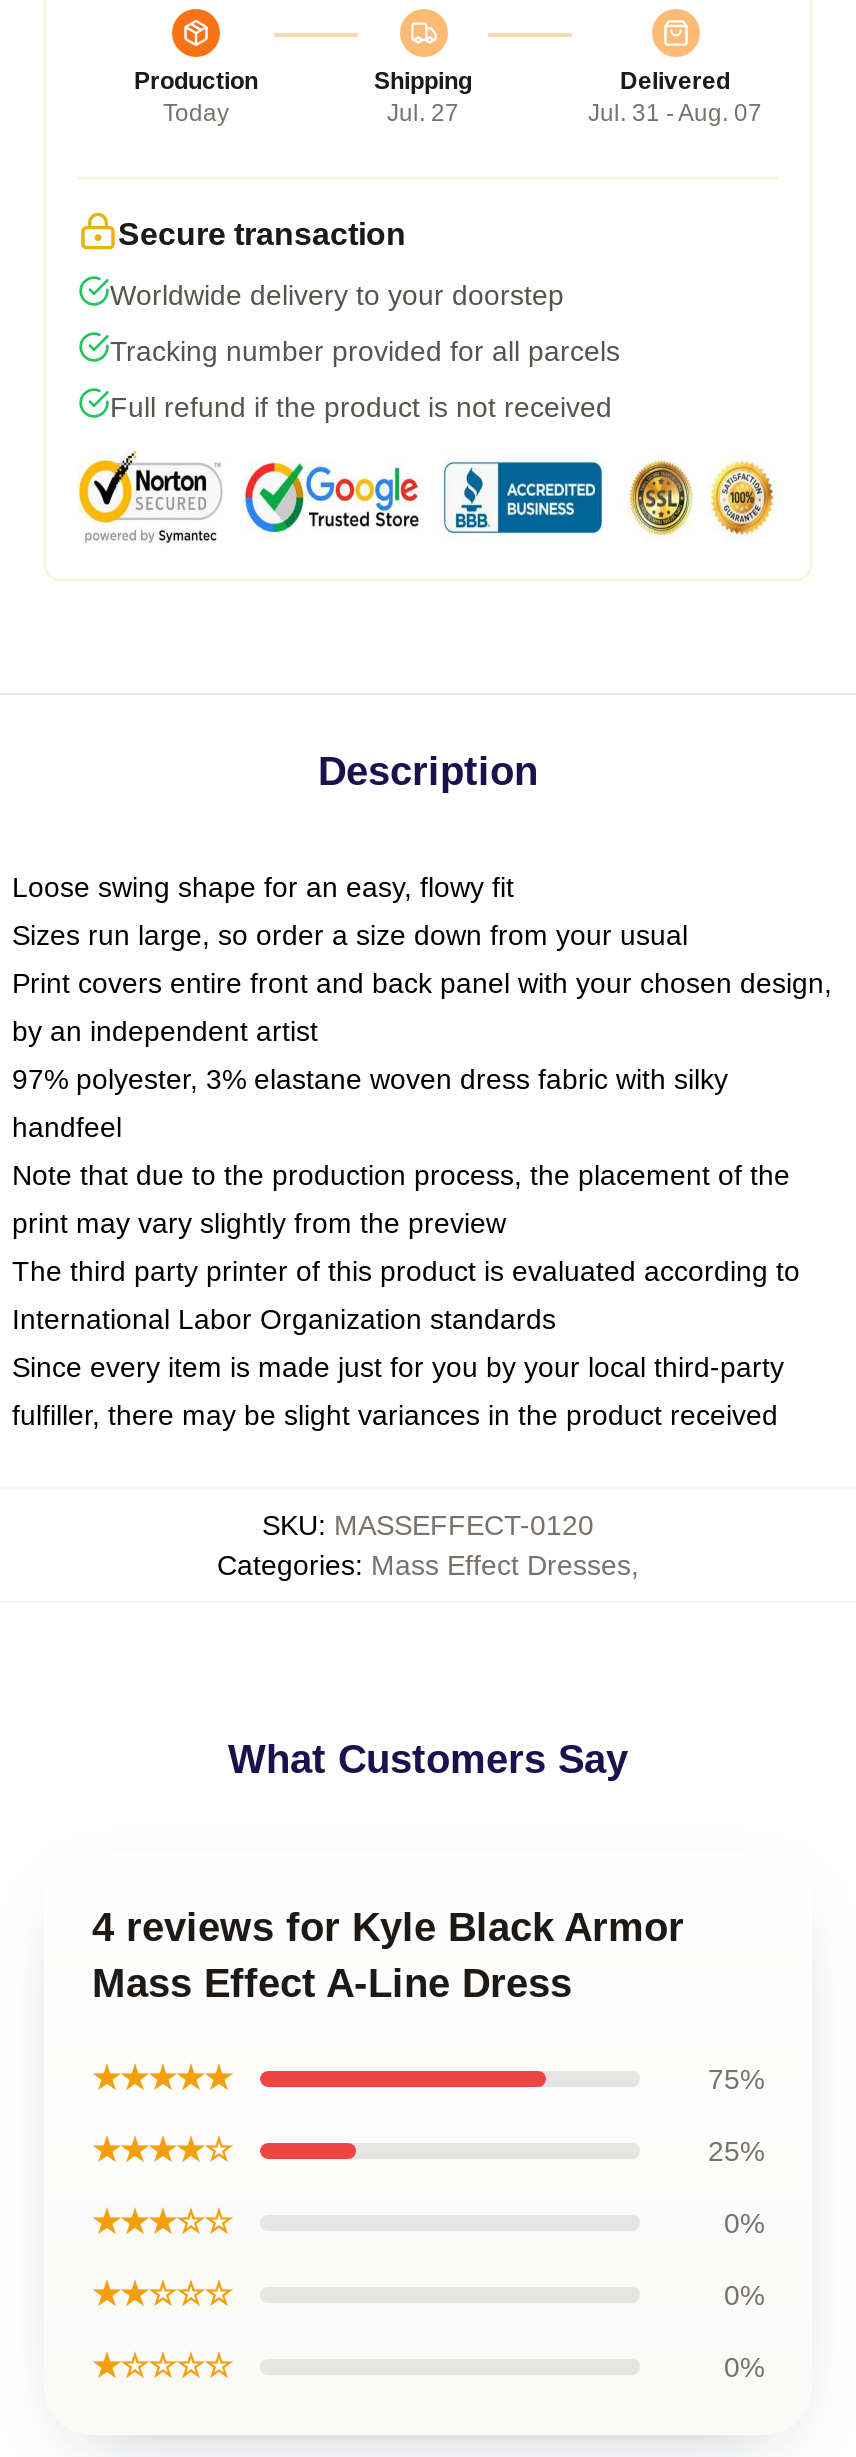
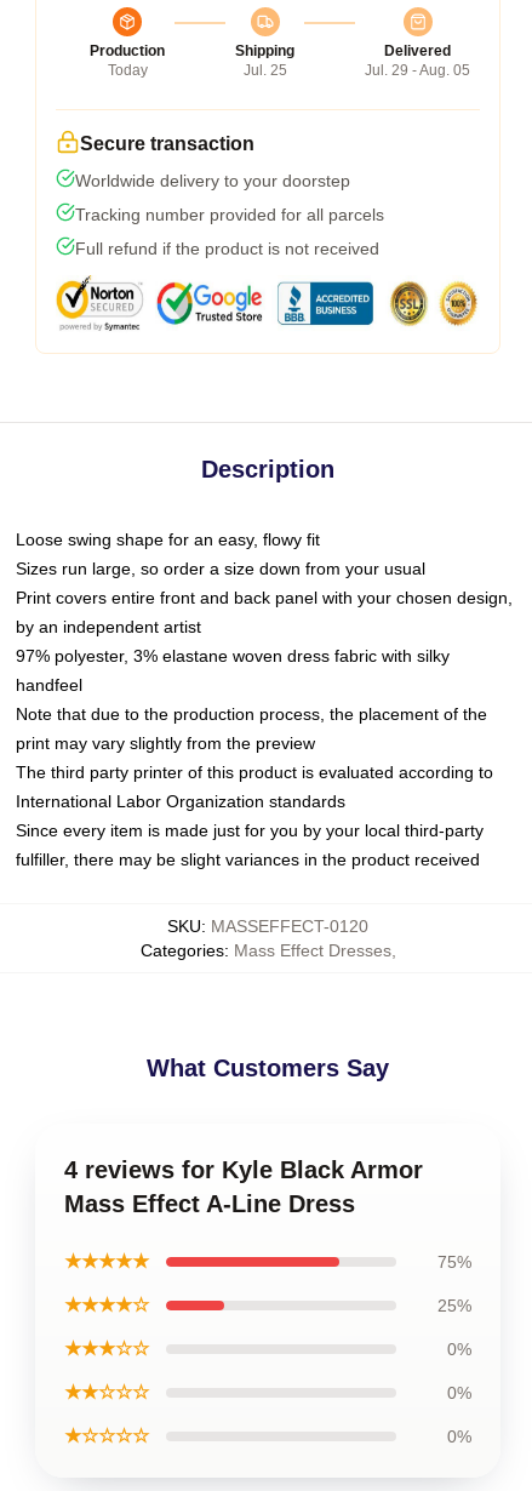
- Jul. 27
+ Jul. 25

- Jul. 31 - Aug. 07
+ Jul. 29 - Aug. 05
